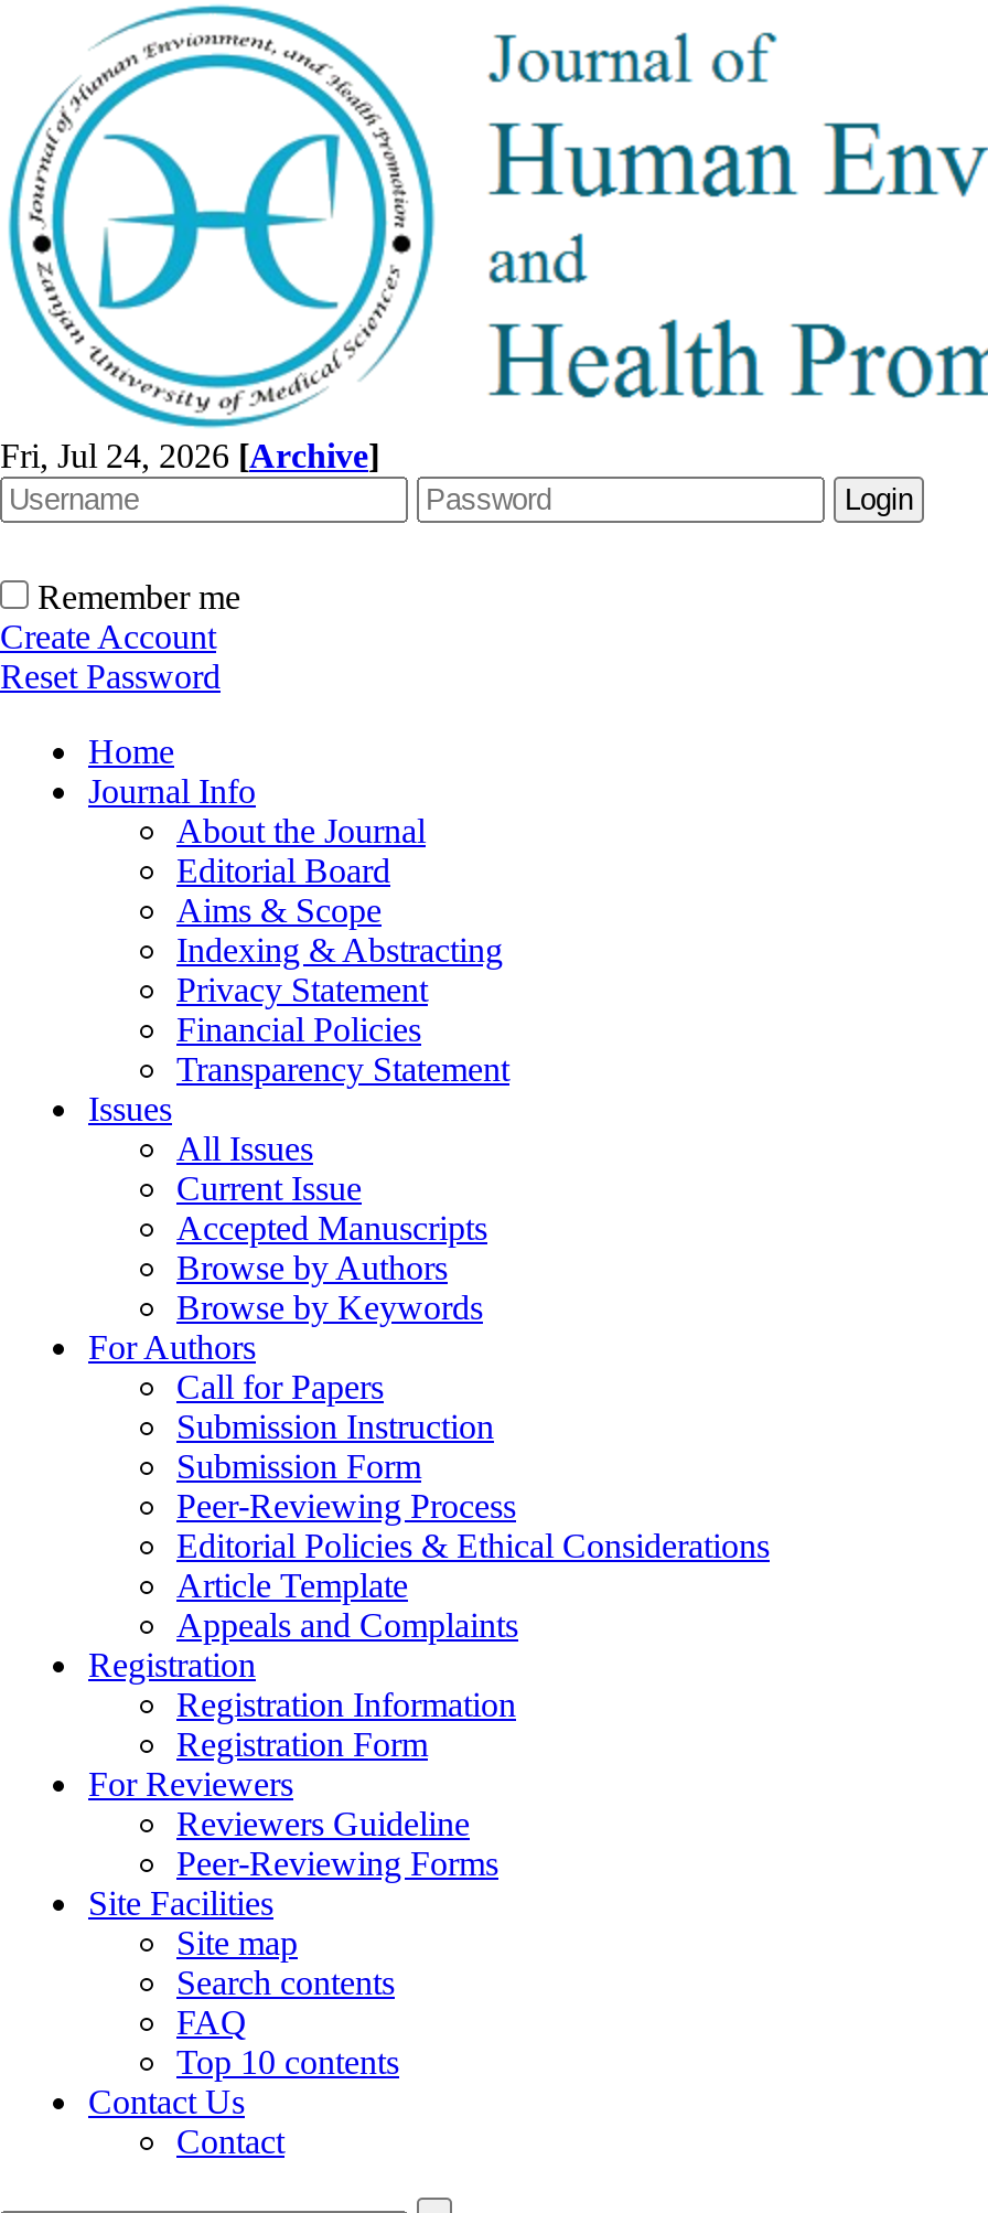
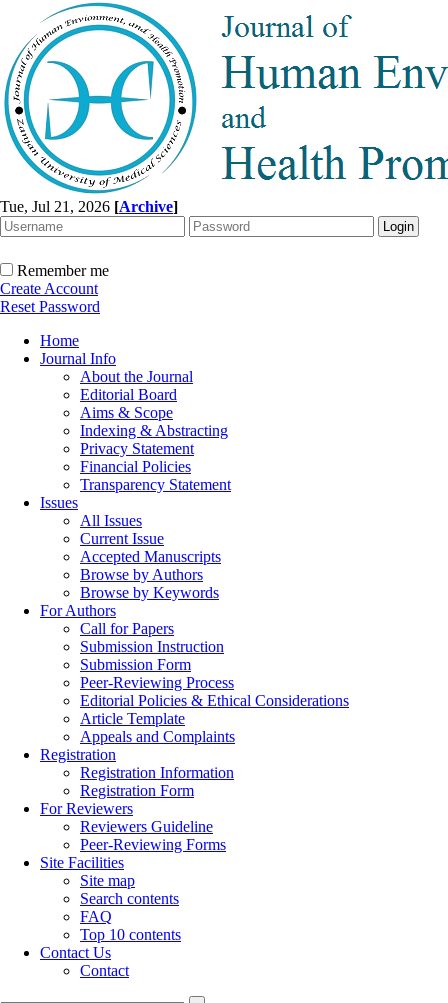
- Fri, Jul 24, 2026 [Archive]
+ Tue, Jul 21, 2026 [Archive]
